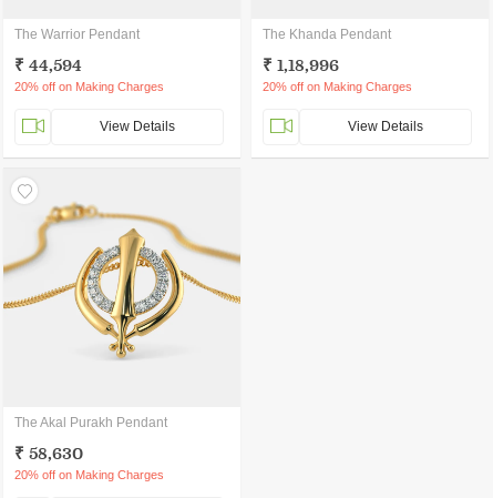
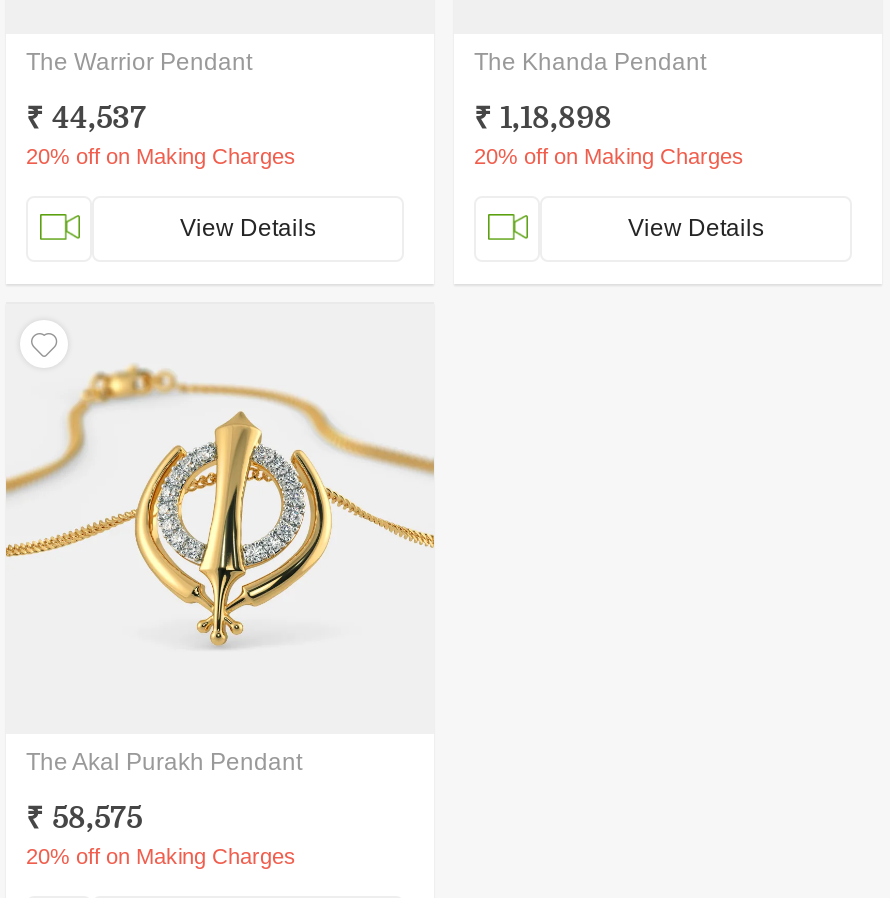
- ₹ 44,594
+ ₹ 44,537

- ₹ 1,18,996
+ ₹ 1,18,898

- ₹ 58,630
+ ₹ 58,575
